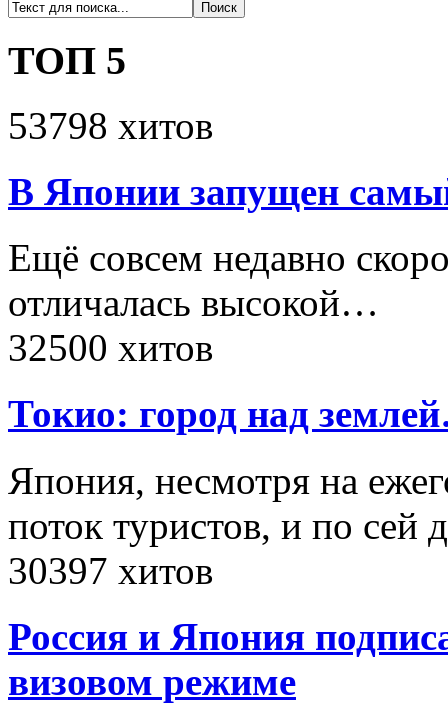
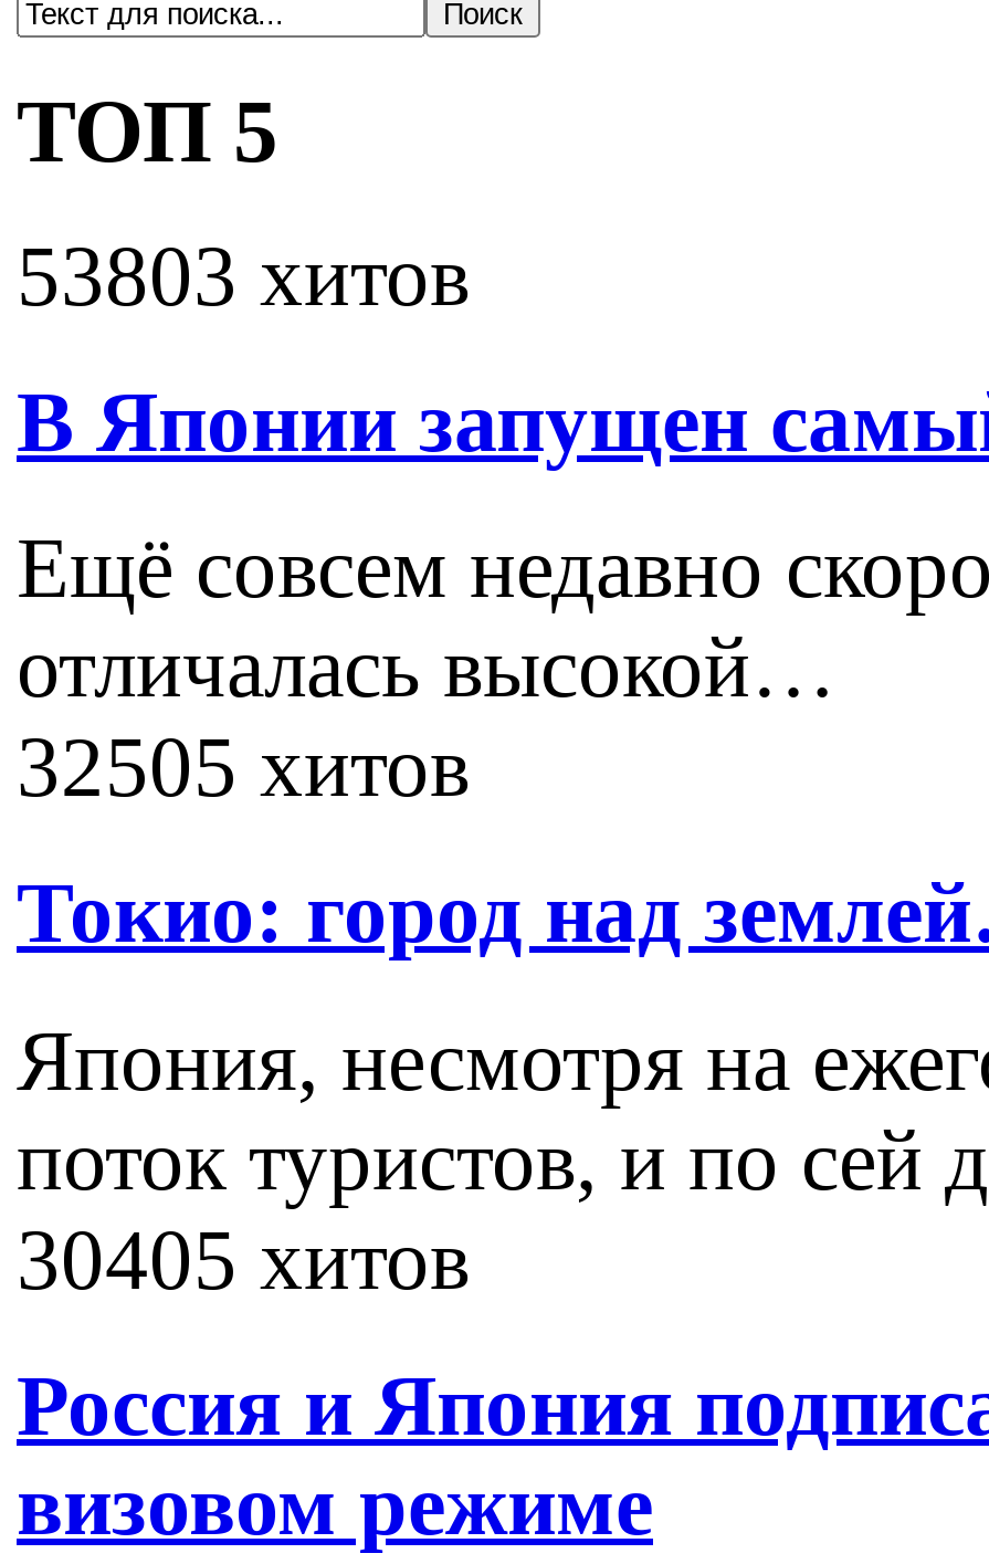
- 53798 хитов
+ 53803 хитов

- 32500 хитов
+ 32505 хитов

- 30397 хитов
+ 30405 хитов
